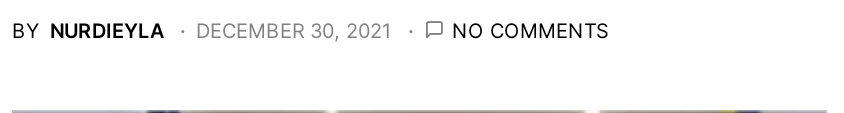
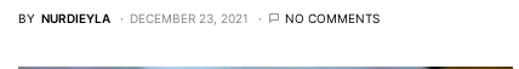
- BY NURDIEYLA DECEMBER 30, 2021
+ BY NURDIEYLA DECEMBER 23, 2021
